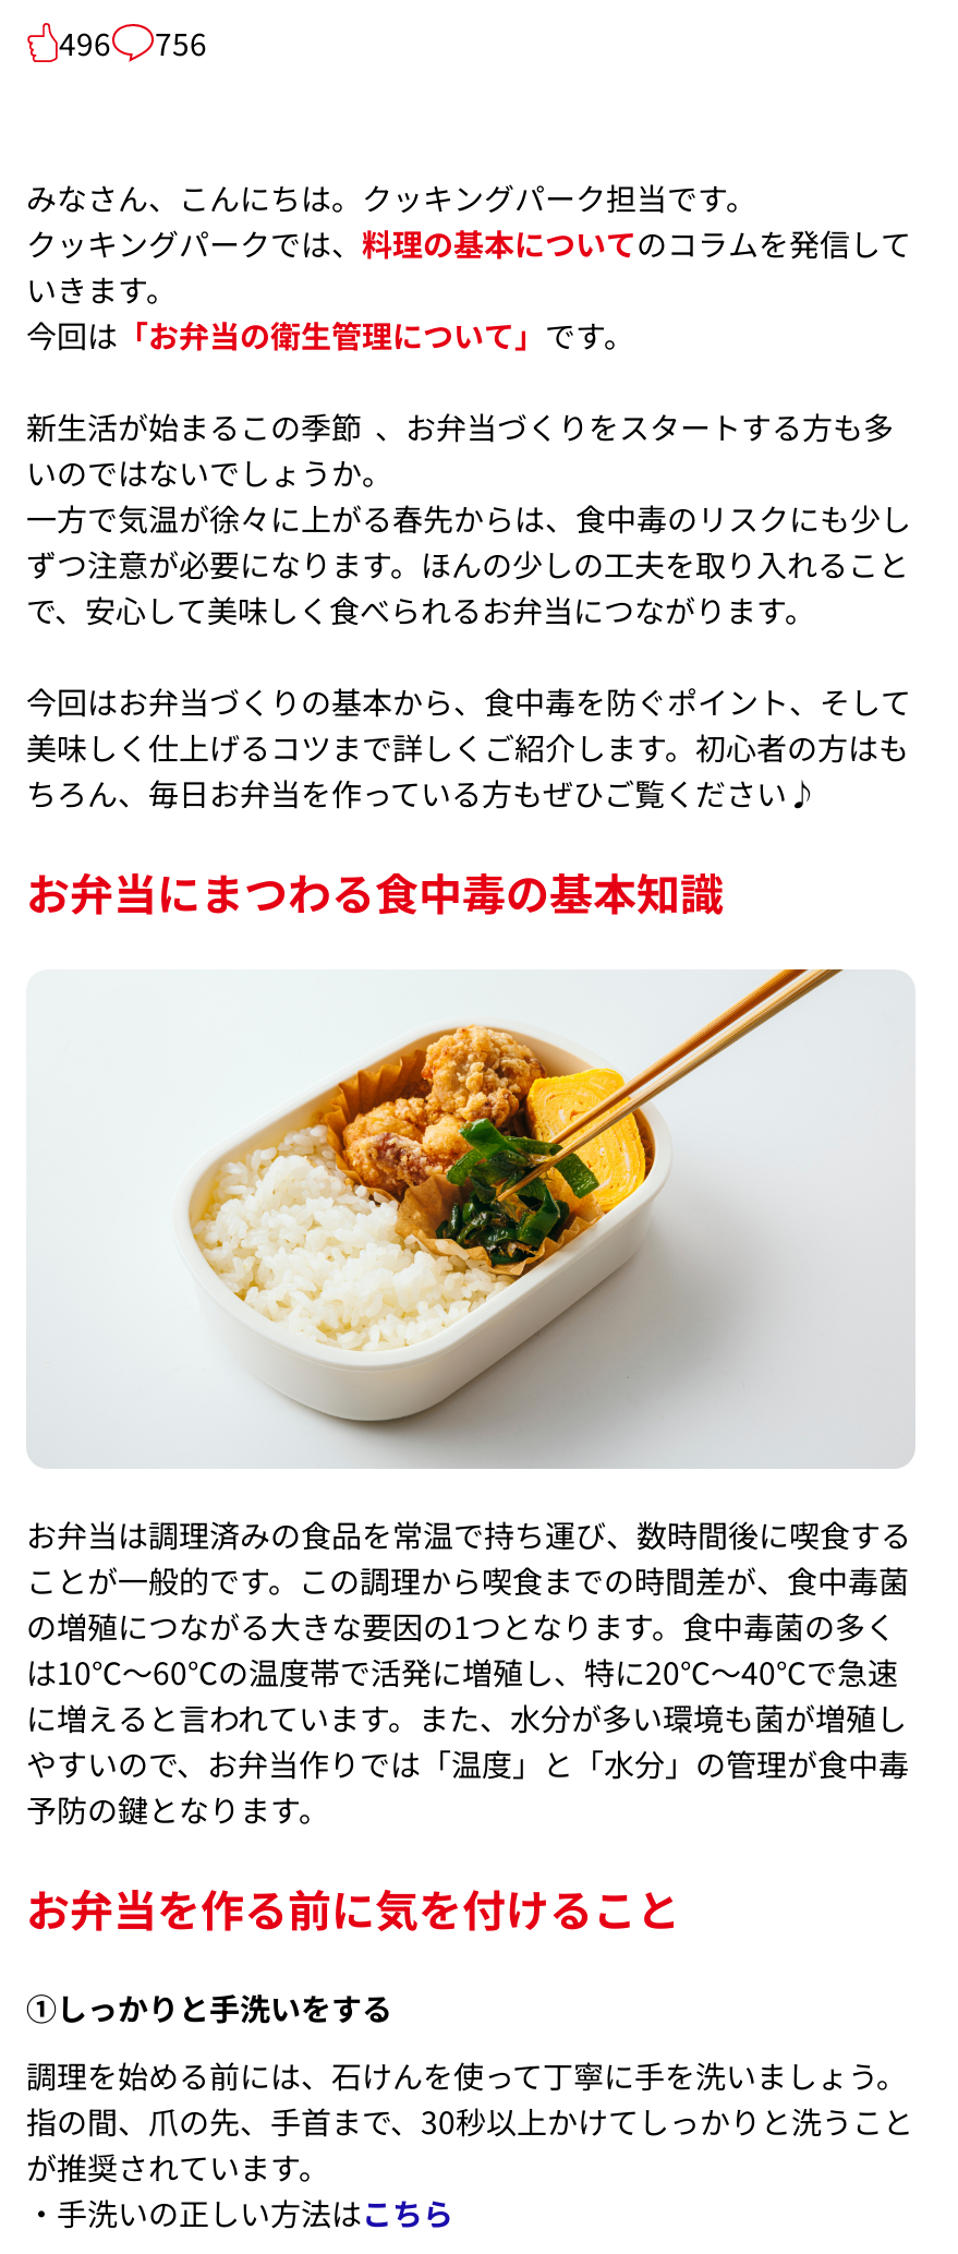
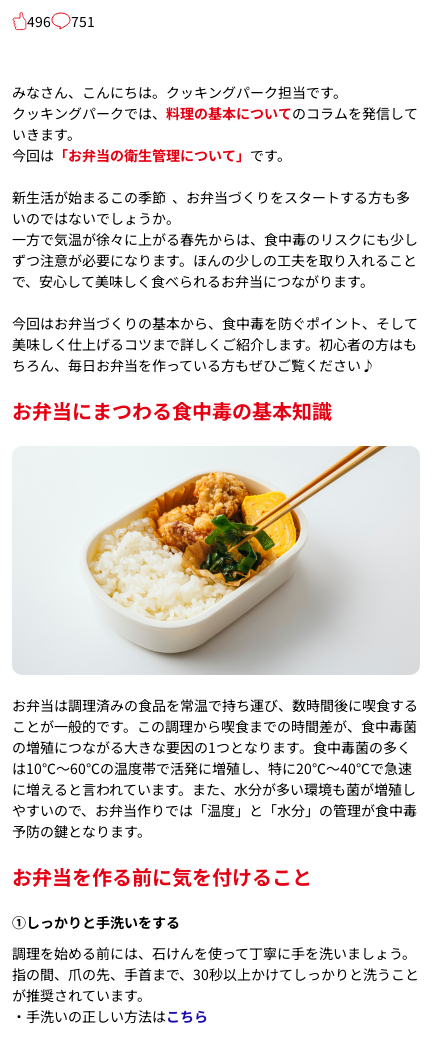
- 496 756
+ 496 751
